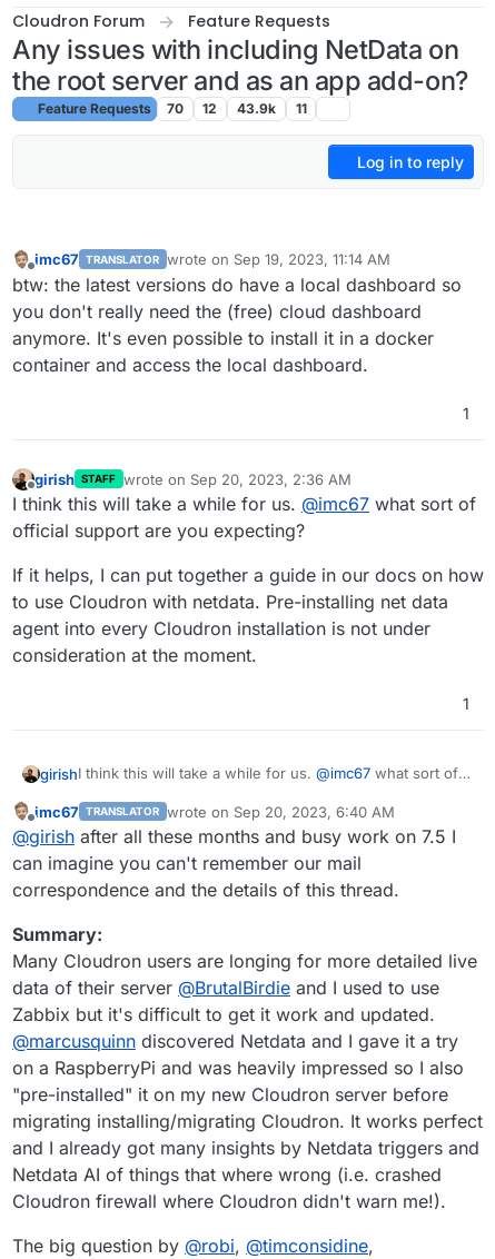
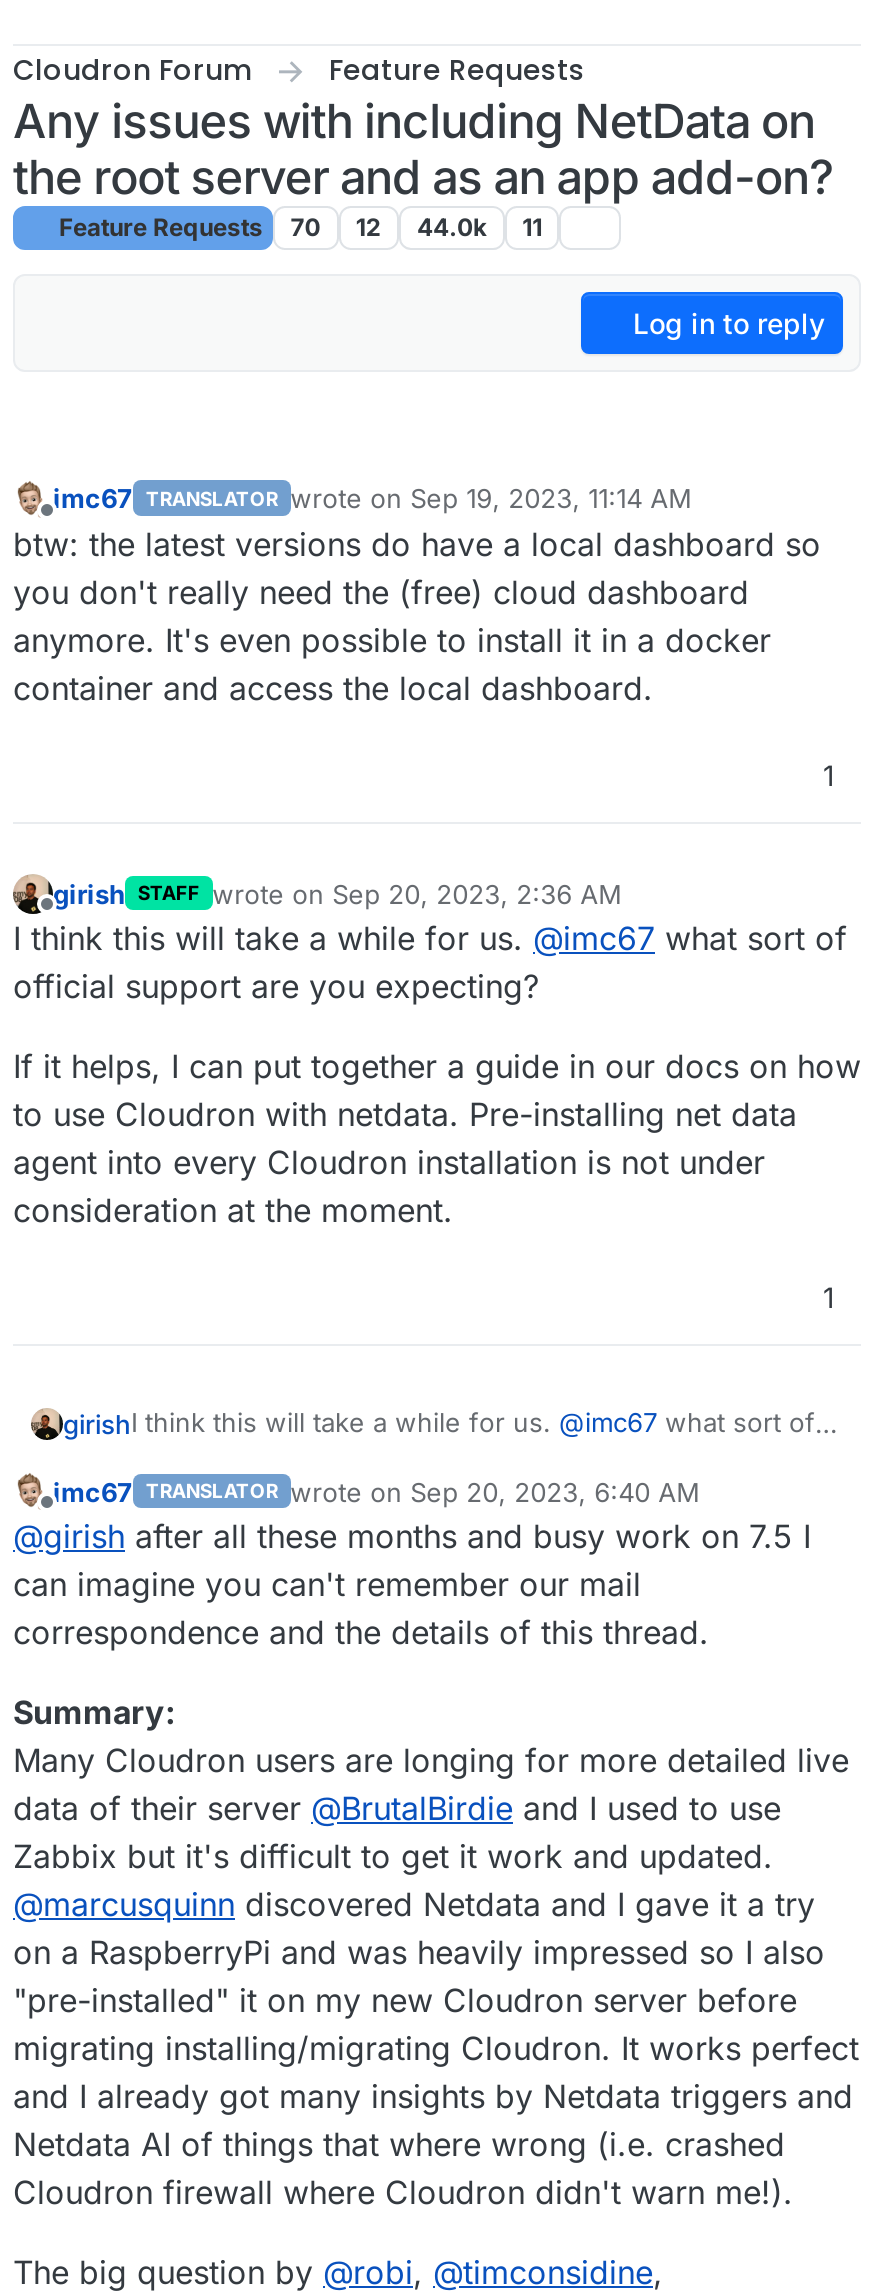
- Feature Requests 70 12 43.9k 11
+ Feature Requests 70 12 44.0k 11
